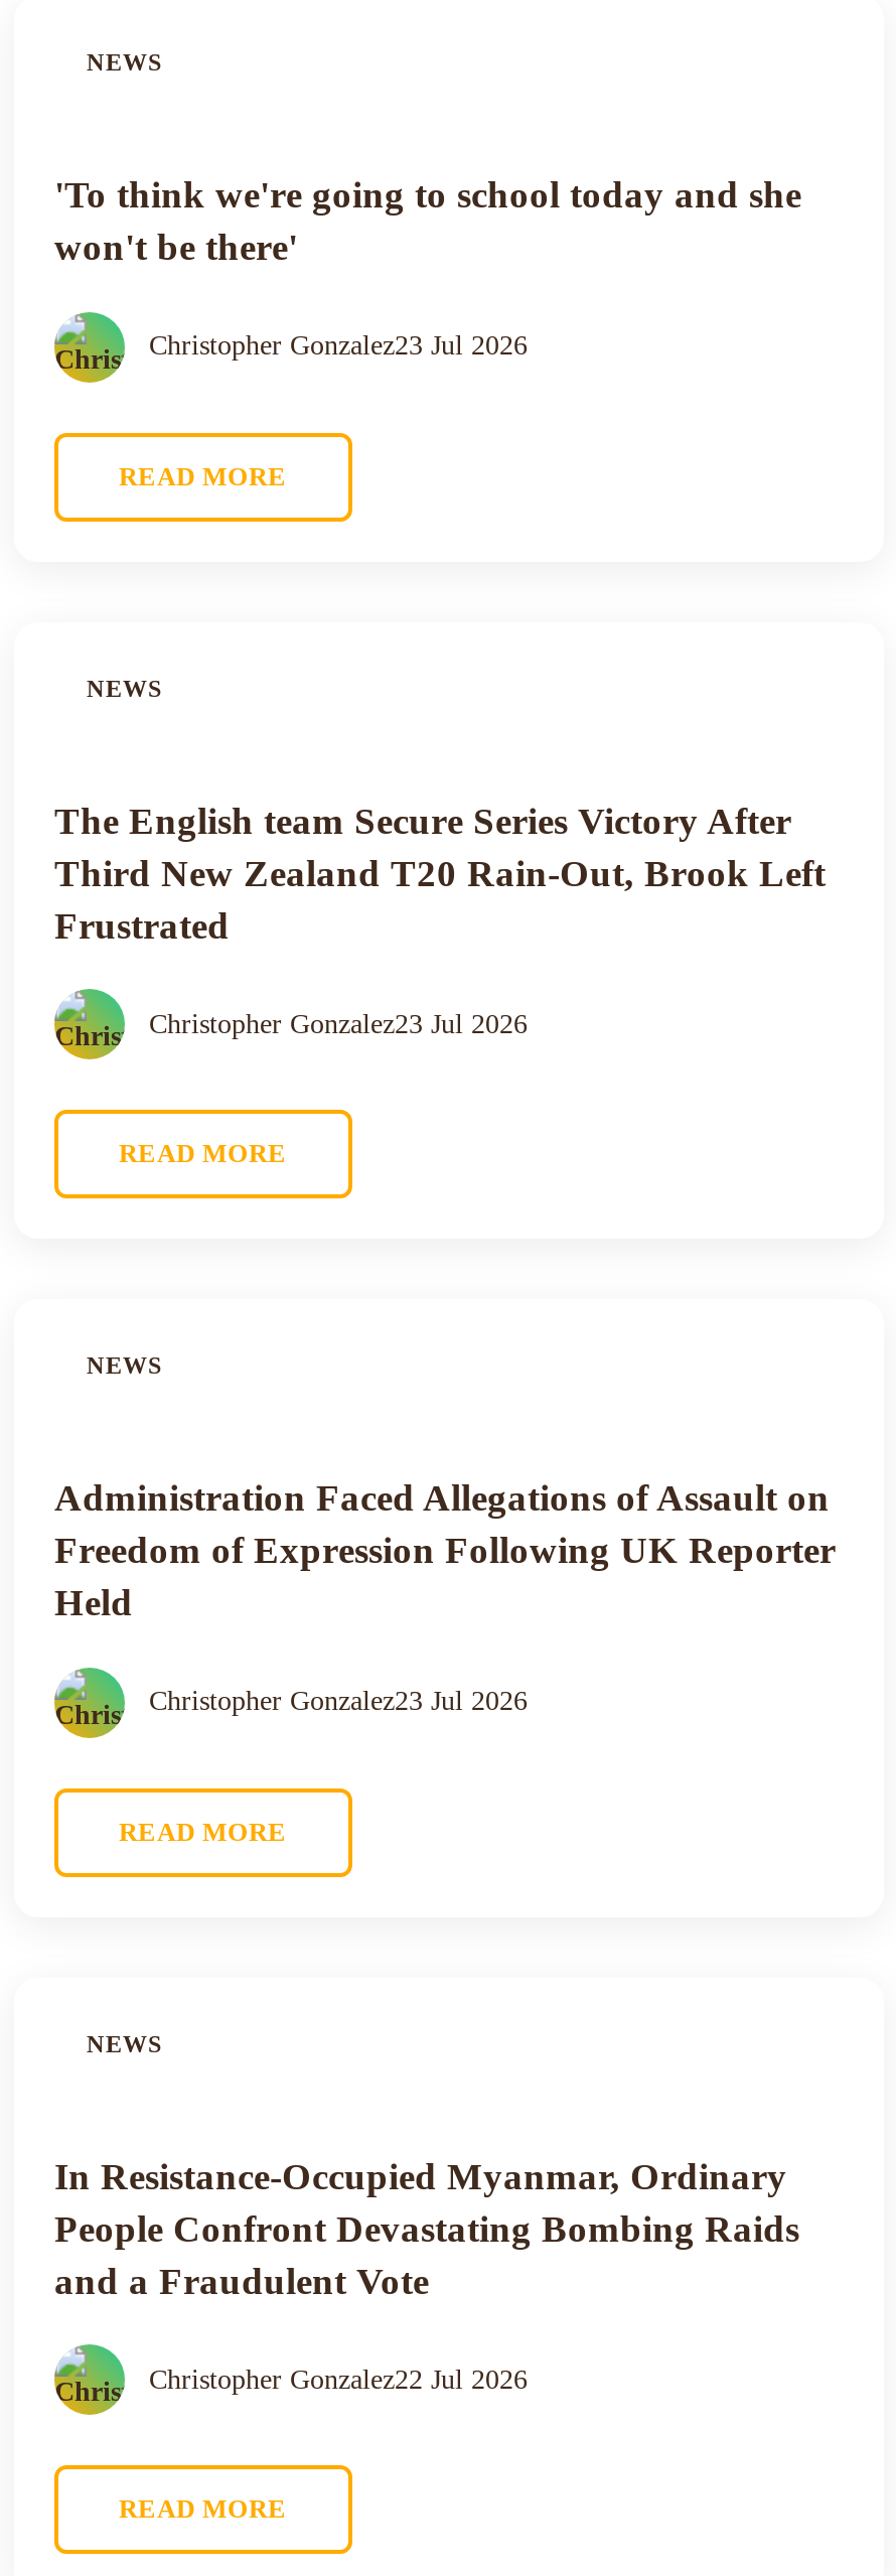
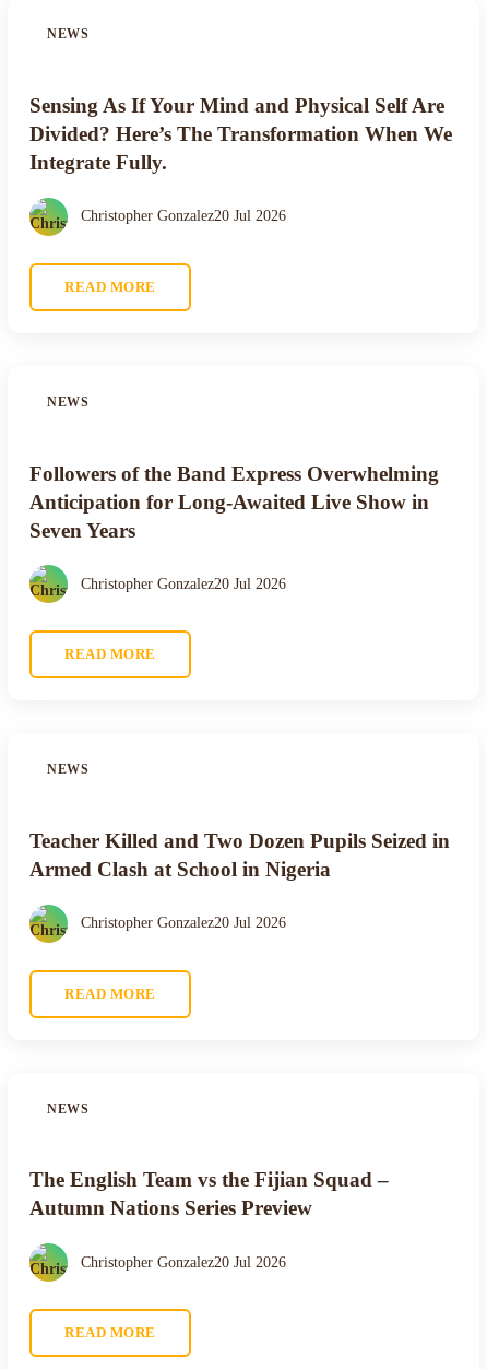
- 'To think we're going to school today and she
- won't be there'
+ Sensing As If Your Mind and Physical Self Are
+ Divided? Here’s The Transformation When We
+ Integrate Fully.

moved down: [image] | READ MORE | NEWS

- Christopher Gonzalez23 Jul 2026
+ Christopher Gonzalez20 Jul 2026

- The English team Secure Series Victory After
- Third New Zealand T20 Rain-Out, Brook Left
- Frustrated
+ Followers of the Band Express Overwhelming
+ Anticipation for Long-Awaited Live Show in
+ Seven Years

moved down: [image] | READ MORE | NEWS

- Christopher Gonzalez23 Jul 2026
+ Christopher Gonzalez20 Jul 2026

- Administration Faced Allegations of Assault on
- Freedom of Expression Following UK Reporter
- Held
+ Teacher Killed and Two Dozen Pupils Seized in
+ Armed Clash at School in Nigeria

- Christopher Gonzalez23 Jul 2026
+ Christopher Gonzalez20 Jul 2026

- In Resistance-Occupied Myanmar, Ordinary
- People Confront Devastating Bombing Raids
- and a Fraudulent Vote
+ The English Team vs the Fijian Squad –
+ Autumn Nations Series Preview

- Christopher Gonzalez22 Jul 2026
+ Christopher Gonzalez20 Jul 2026
